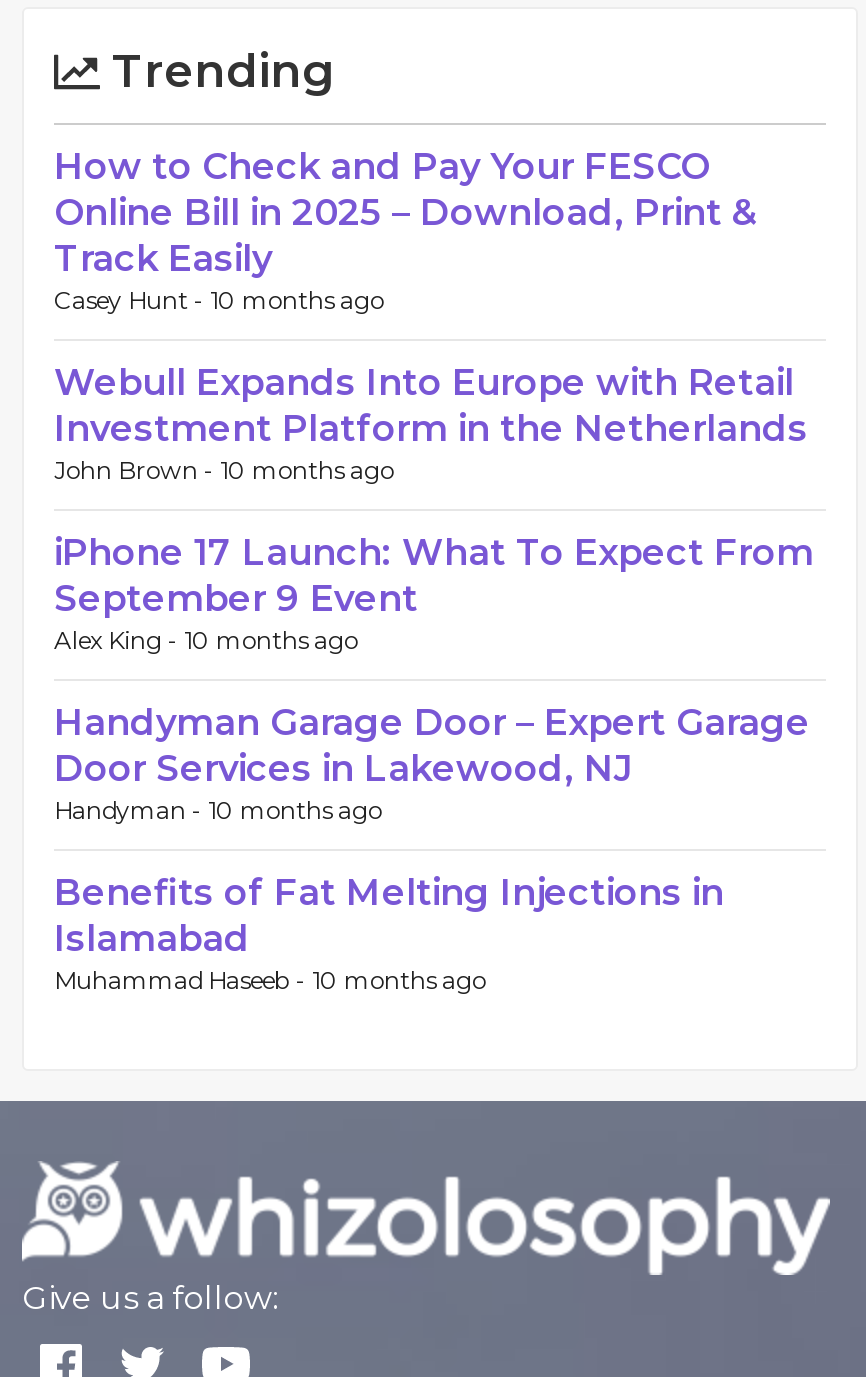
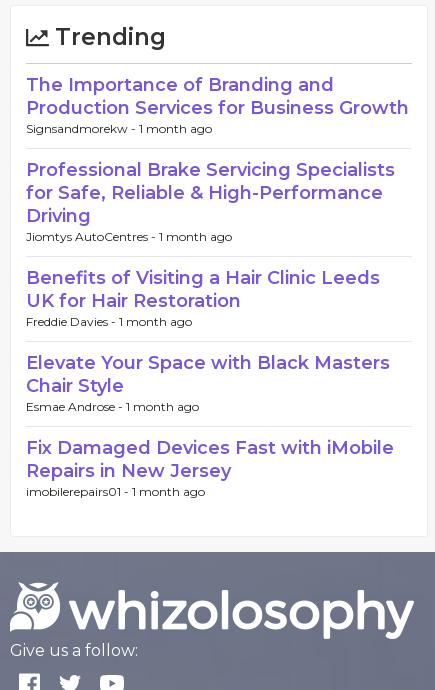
- How to Check and Pay Your FESCO
- Online Bill in 2025 – Download, Print &
- Track Easily
- Casey Hunt - 10 months ago
+ The Importance of Branding and
+ Production Services for Business Growth
+ Signsandmorekw - 1 month ago

- Webull Expands Into Europe with Retail
- Investment Platform in the Netherlands
- John Brown - 10 months ago
+ Professional Brake Servicing Specialists
+ for Safe, Reliable & High-Performance
+ Driving
+ Jiomtys AutoCentres - 1 month ago

- iPhone 17 Launch: What To Expect From
- September 9 Event
- Alex King - 10 months ago
+ Benefits of Visiting a Hair Clinic Leeds
+ UK for Hair Restoration
+ Freddie Davies - 1 month ago

- Handyman Garage Door – Expert Garage
- Door Services in Lakewood, NJ
- Handyman - 10 months ago
+ Elevate Your Space with Black Masters
+ Chair Style
+ Esmae Androse - 1 month ago

- Benefits of Fat Melting Injections in
- Islamabad
- Muhammad Haseeb - 10 months ago
+ Fix Damaged Devices Fast with iMobile
+ Repairs in New Jersey
+ imobilerepairs01 - 1 month ago
